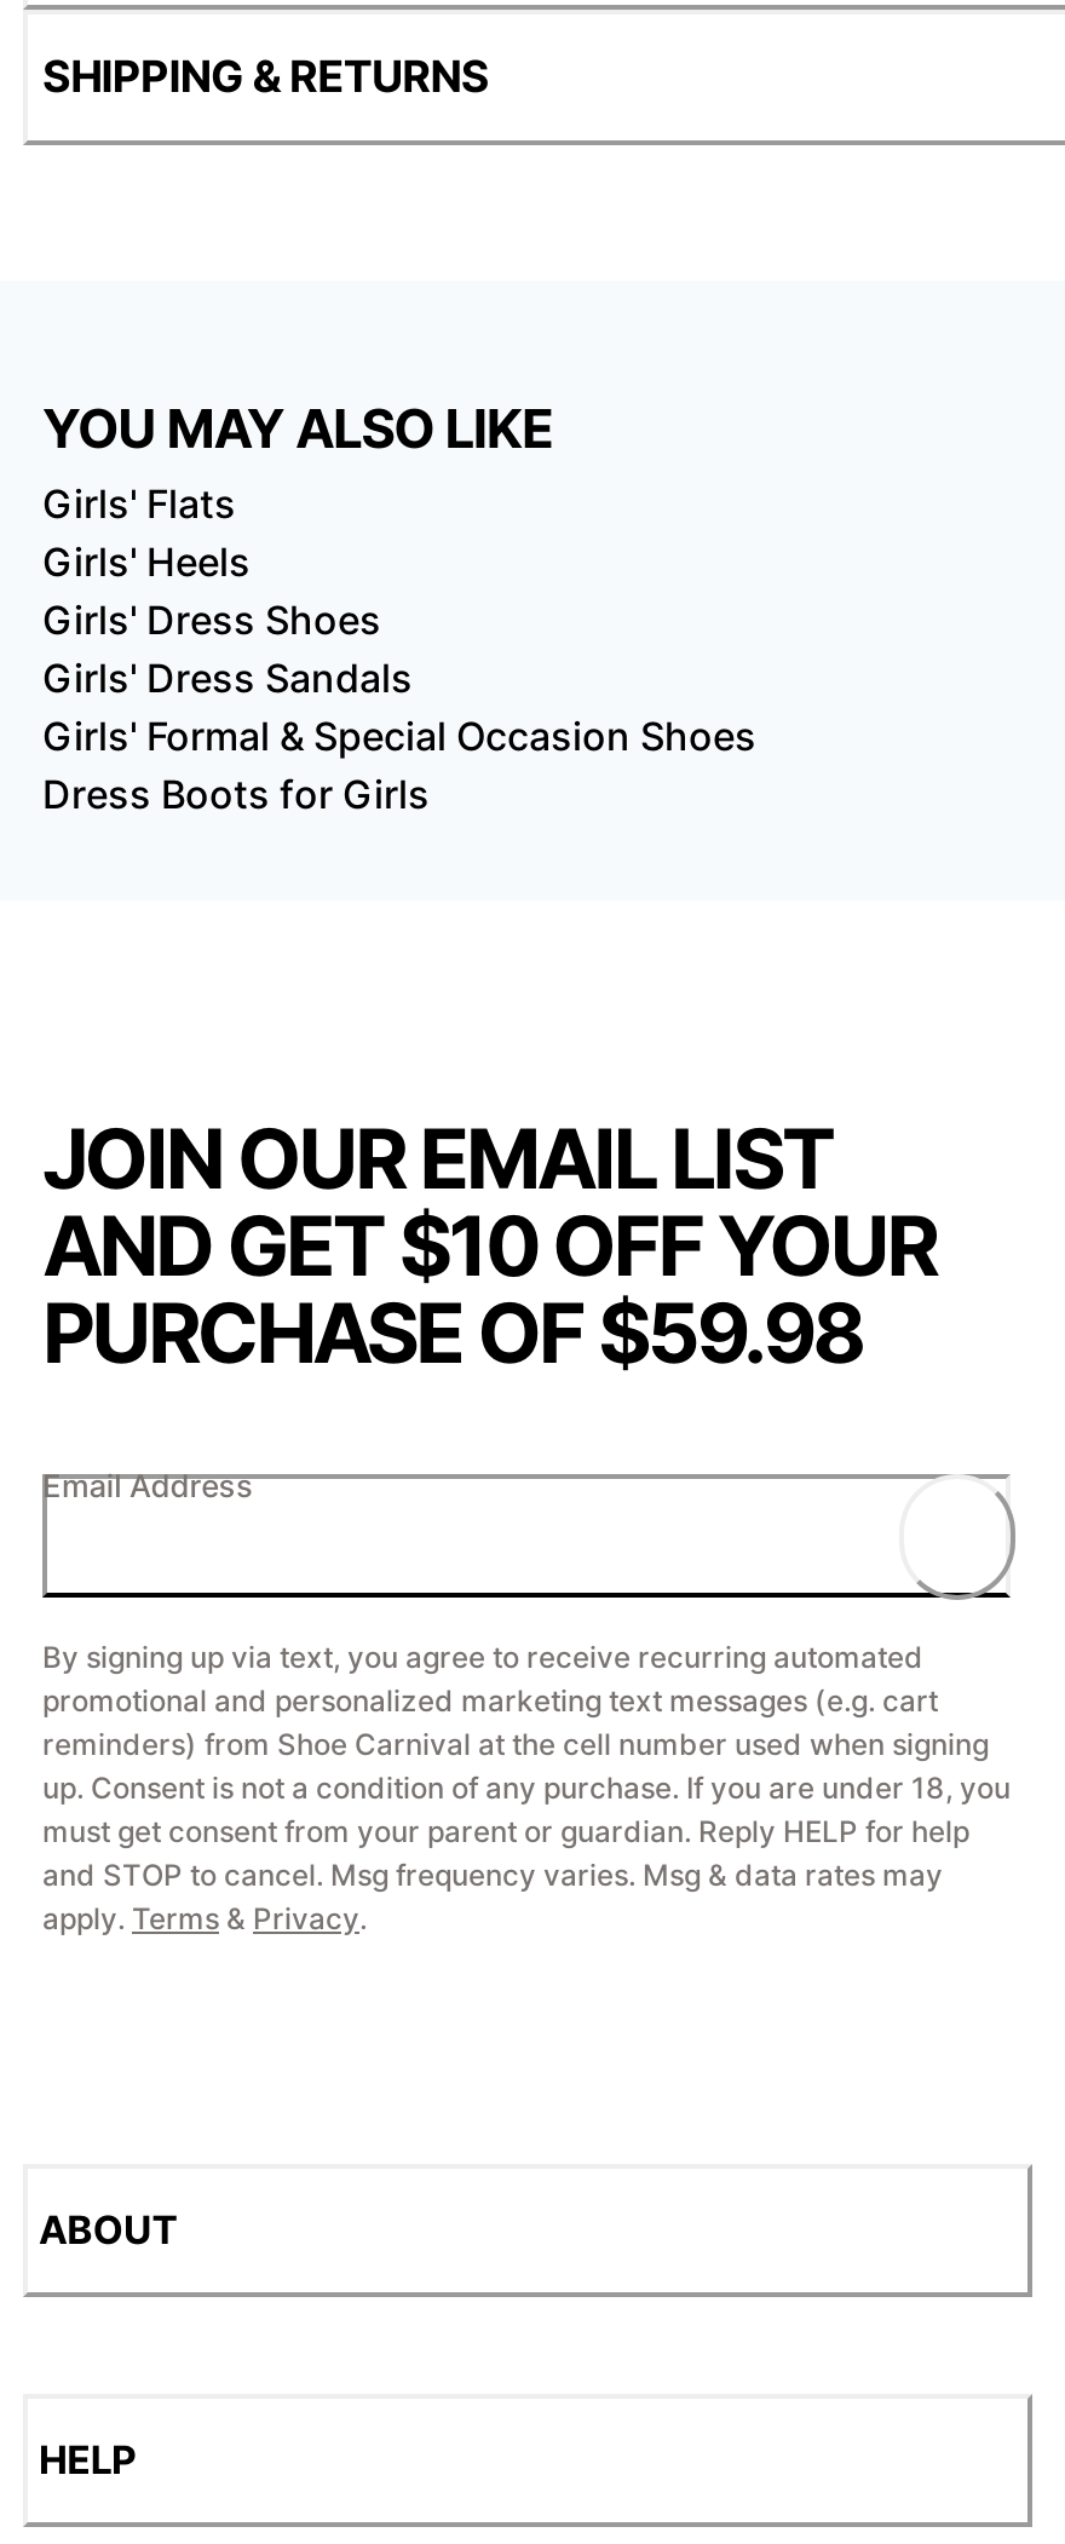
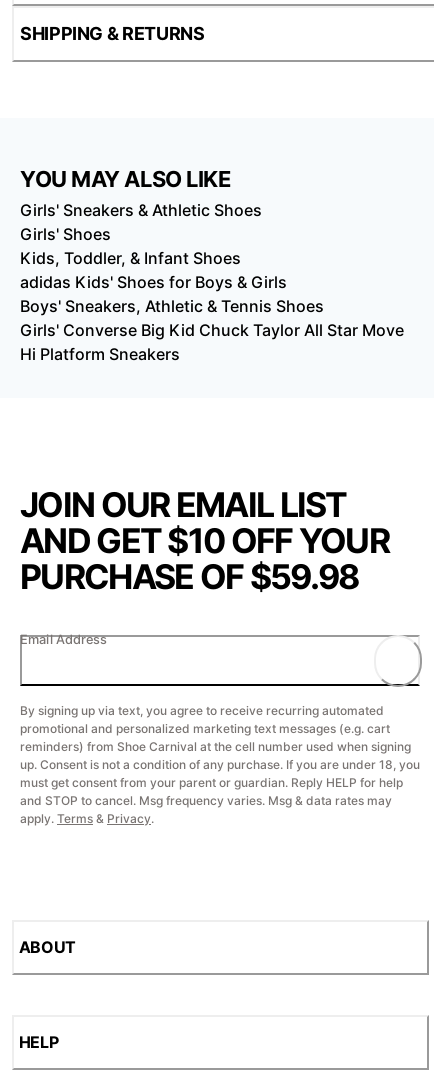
- Girls' Flats
- Girls' Heels
- Girls' Dress Shoes
- Girls' Dress Sandals
- Girls' Formal & Special Occasion Shoes
- Dress Boots for Girls
+ Girls' Sneakers & Athletic Shoes
+ Girls' Shoes
+ Kids, Toddler, & Infant Shoes
+ adidas Kids' Shoes for Boys & Girls
+ Boys' Sneakers, Athletic & Tennis Shoes
+ Girls' Converse Big Kid Chuck Taylor All Star Move
+ Hi Platform Sneakers
